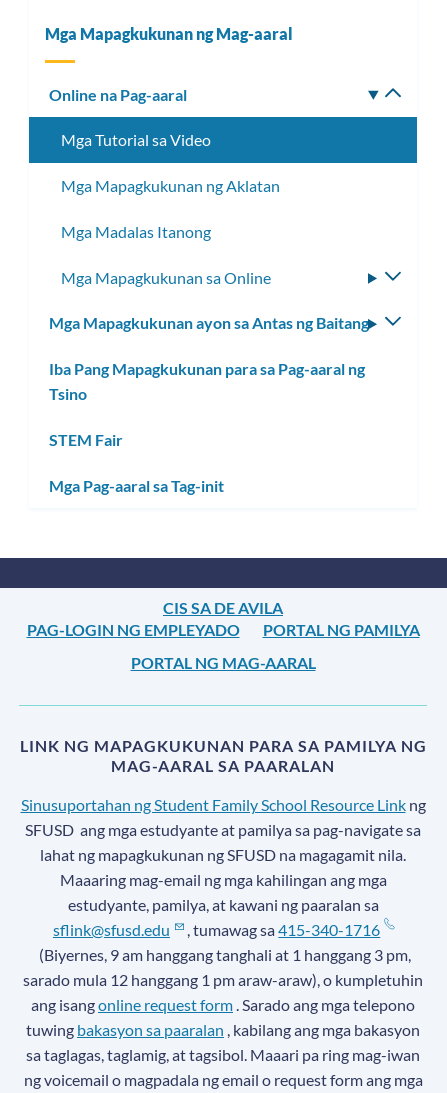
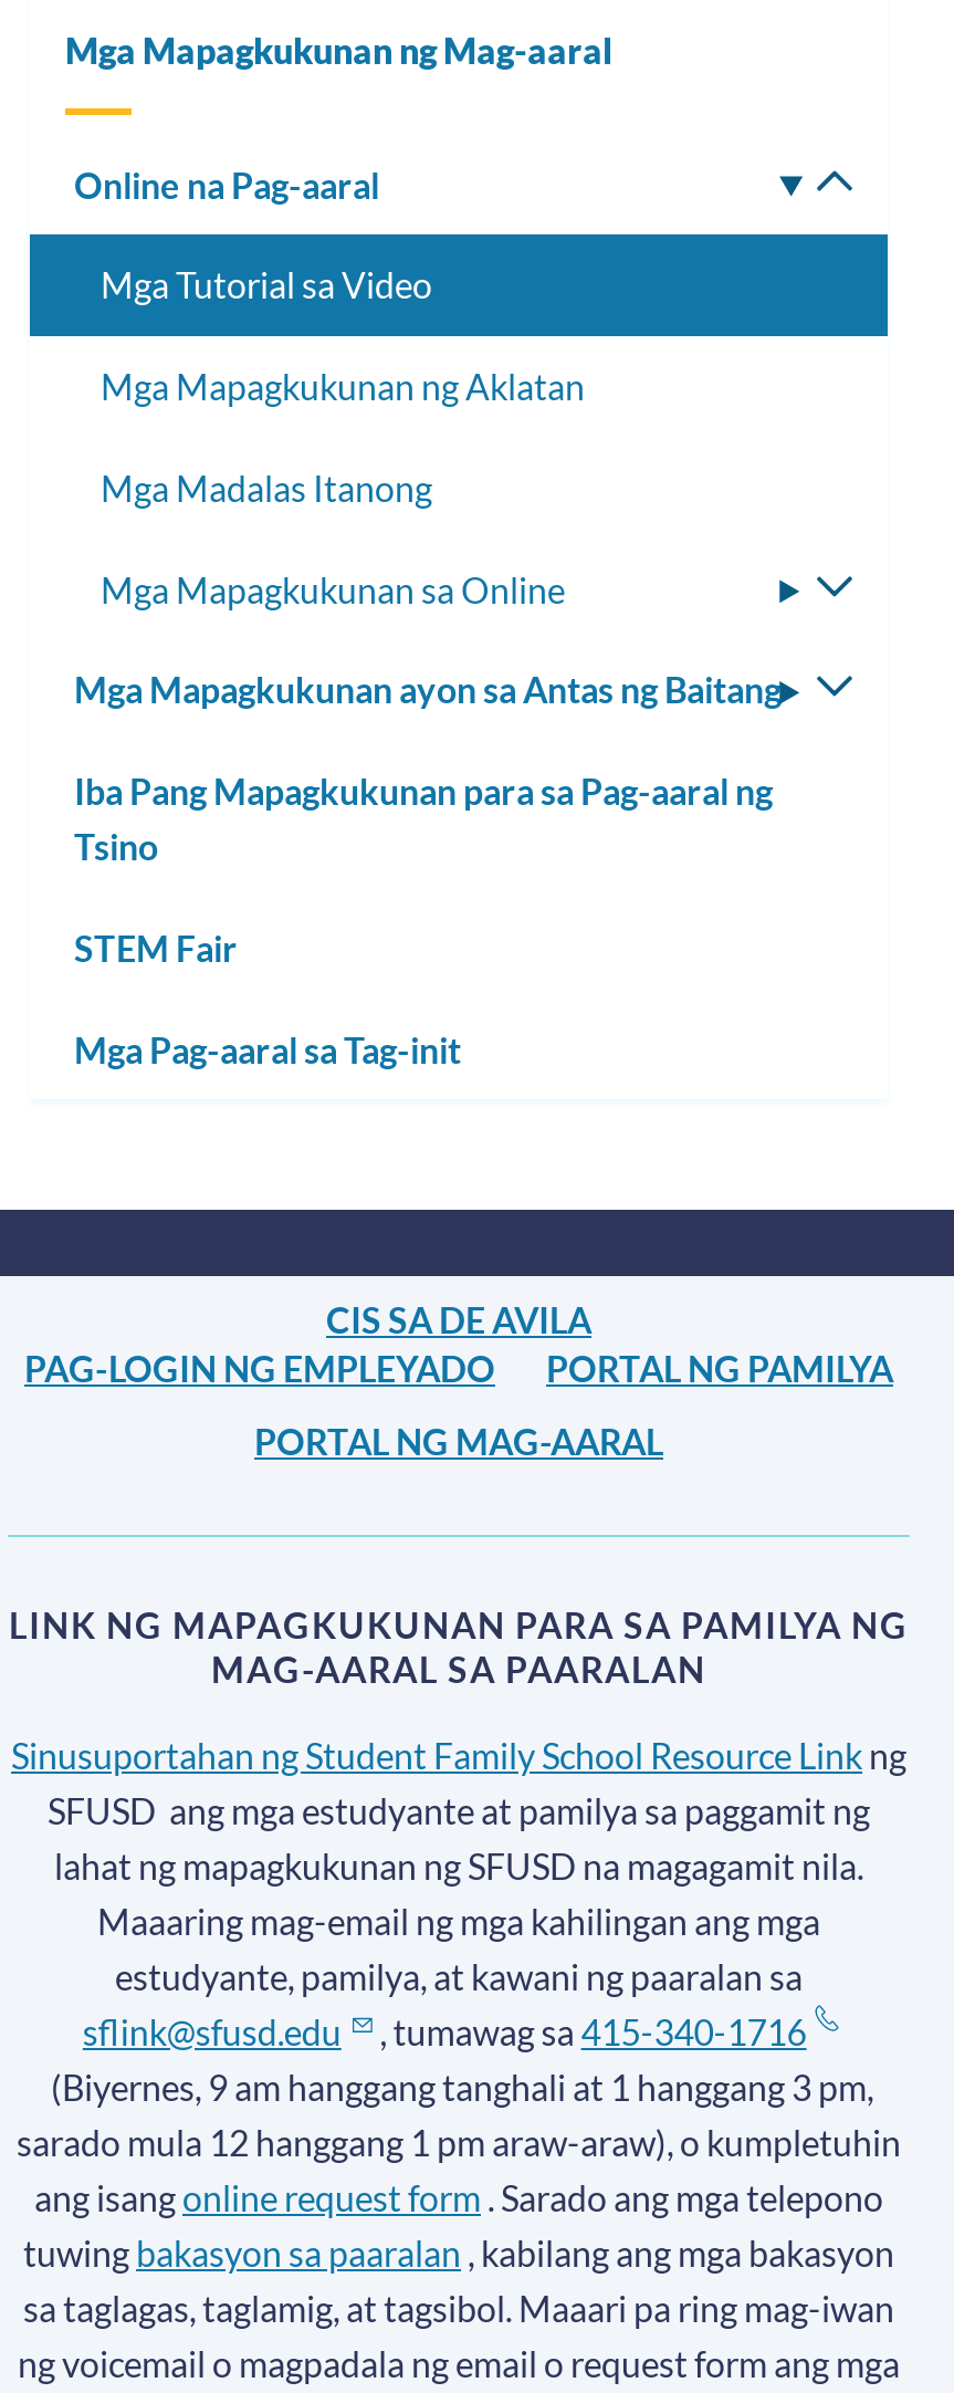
- SFUSD ang mga estudyante at pamilya sa pag-navigate sa
+ SFUSD ang mga estudyante at pamilya sa paggamit ng
